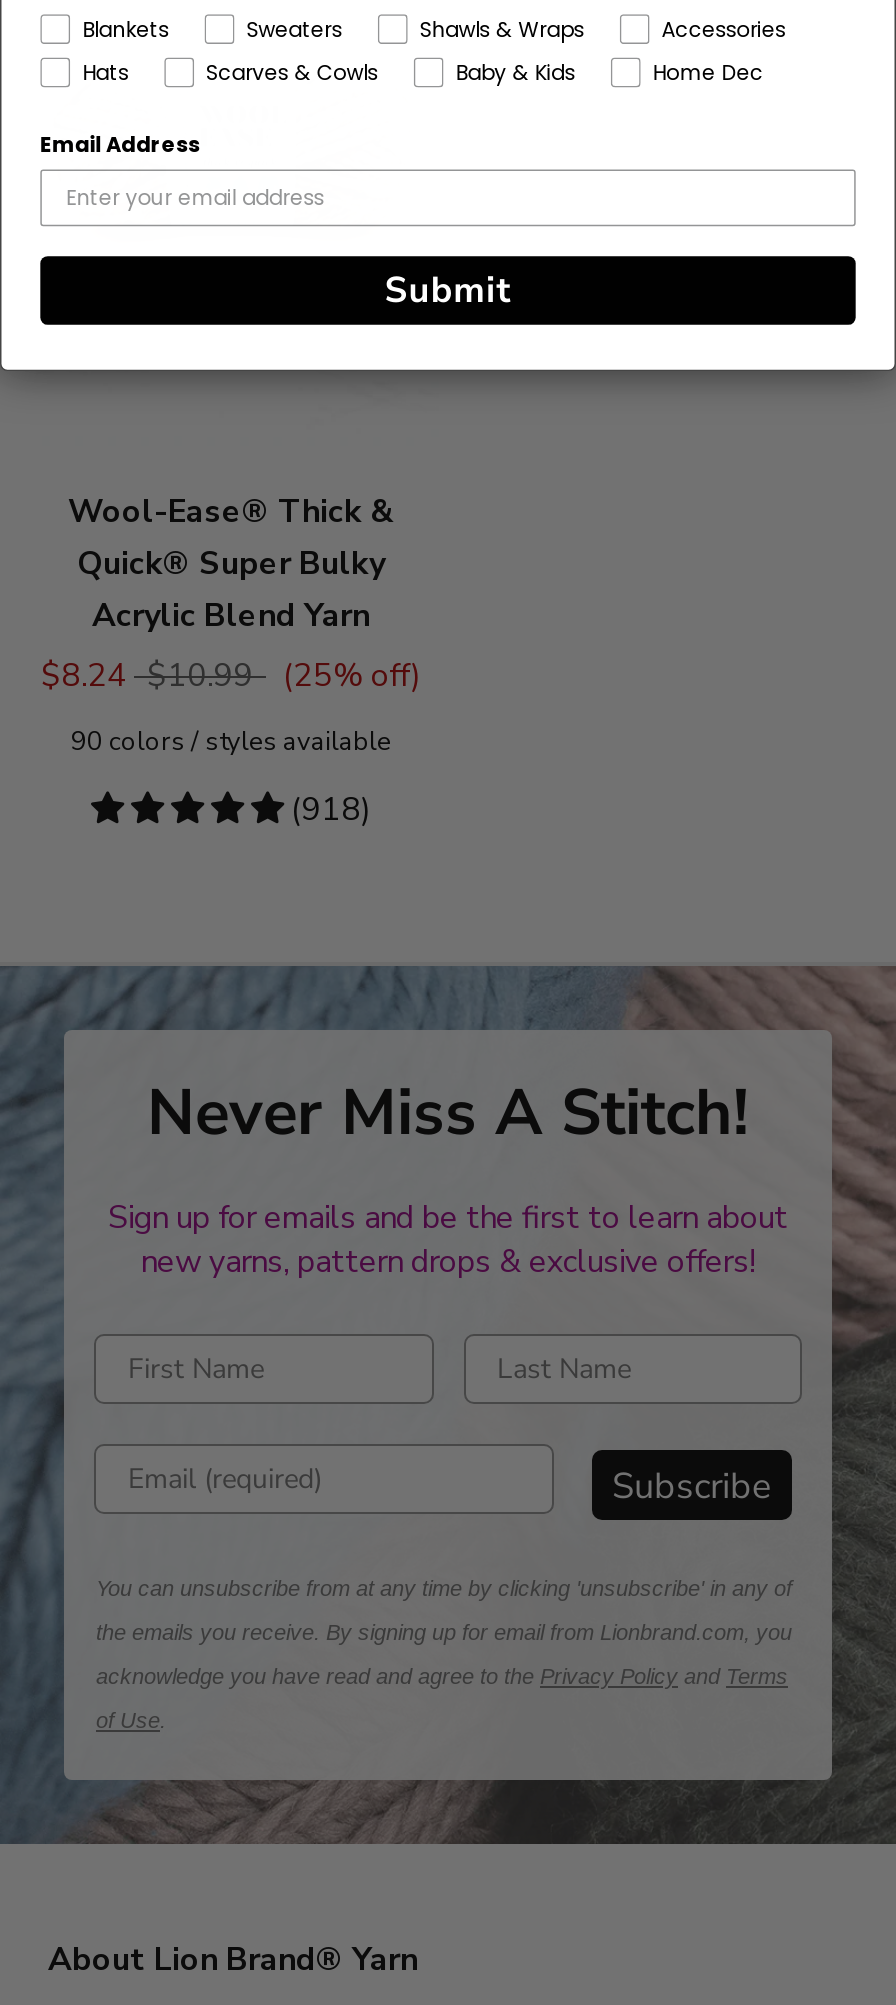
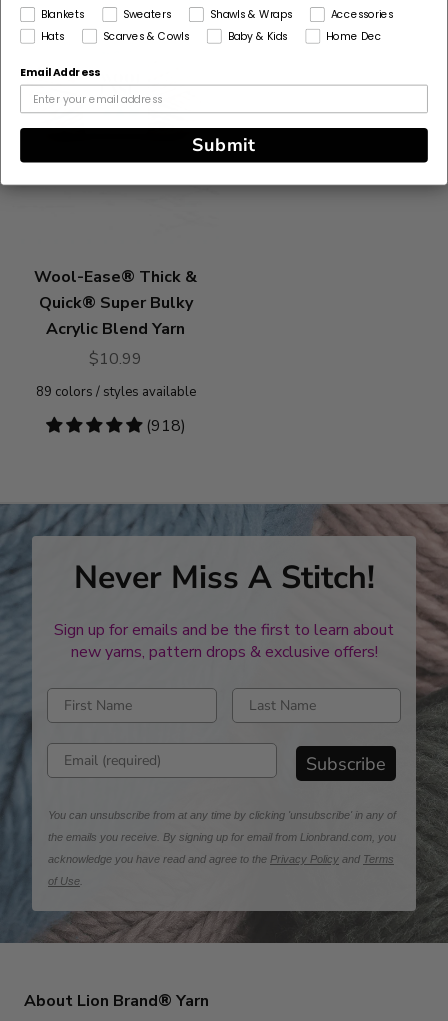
- $8.24 $10.99
- (25% off)
+ $10.99

- 90 colors / styles available
+ 89 colors / styles available
